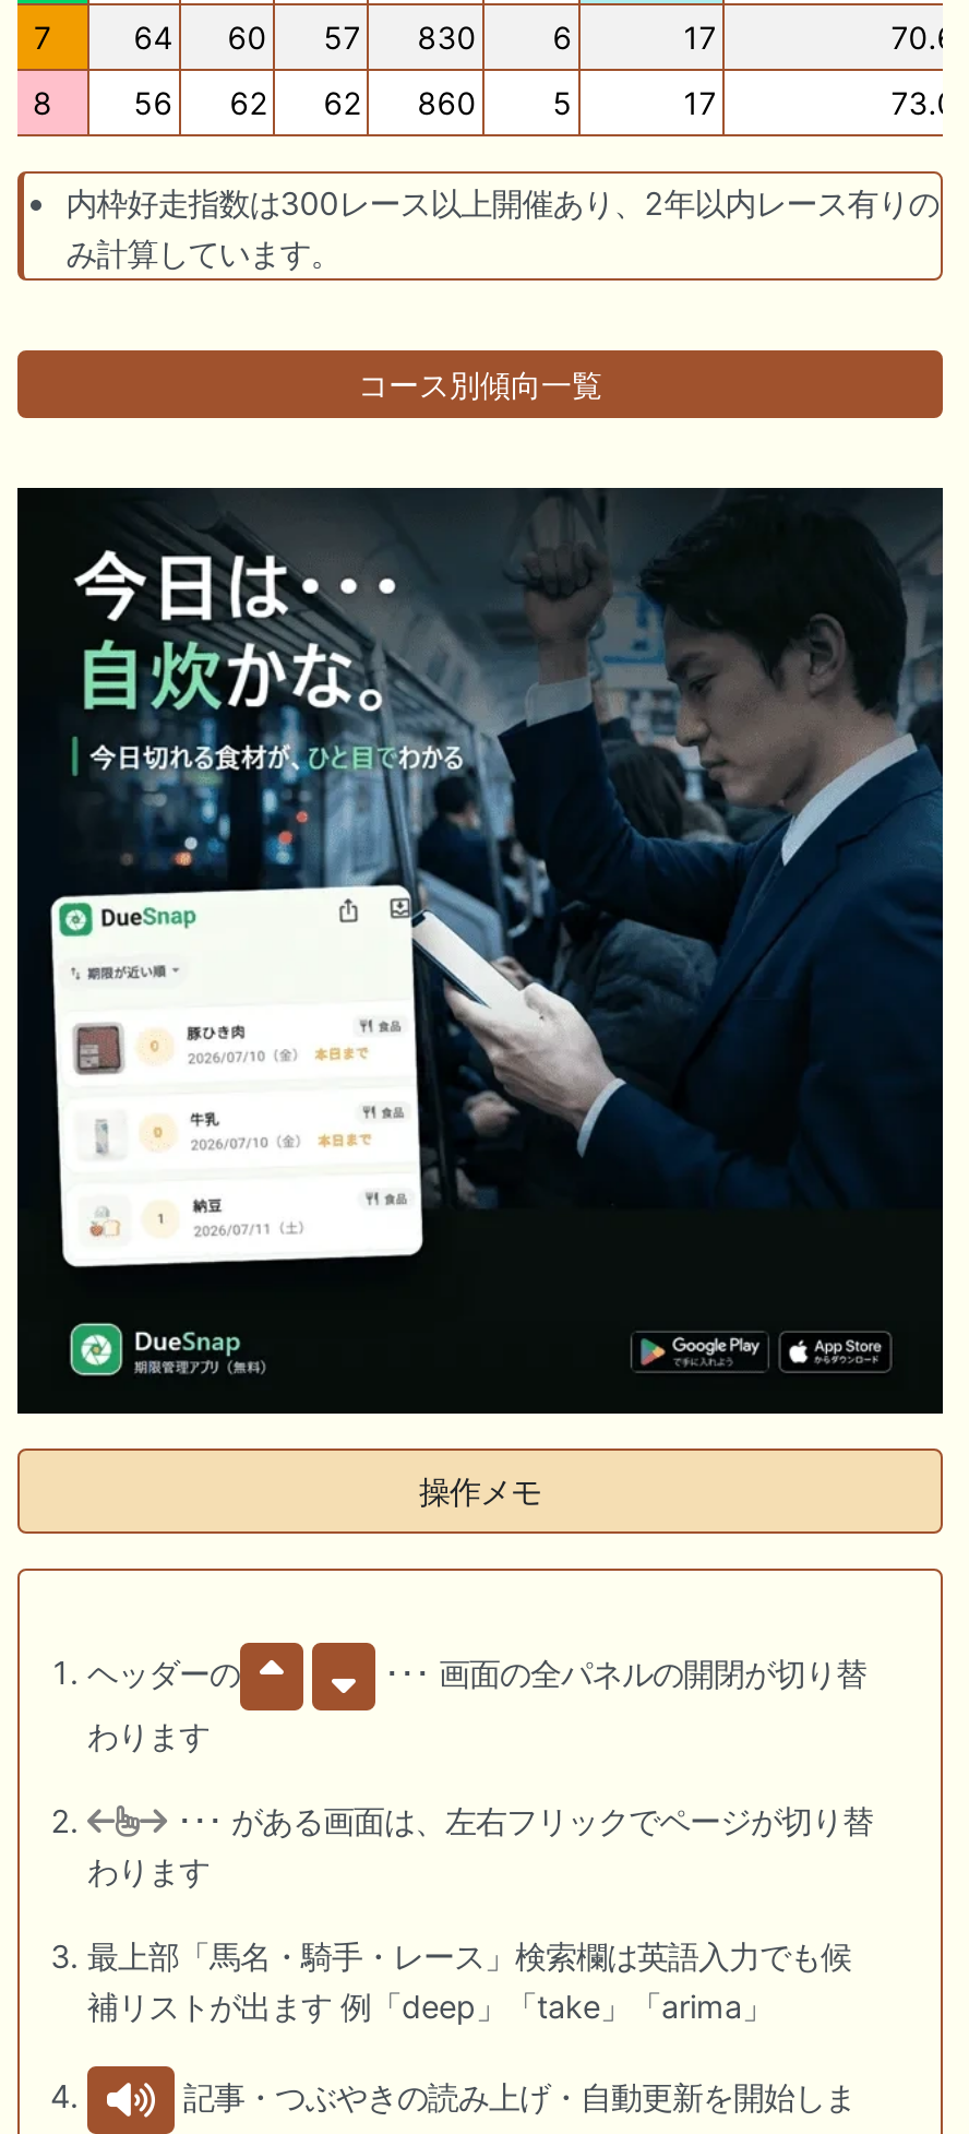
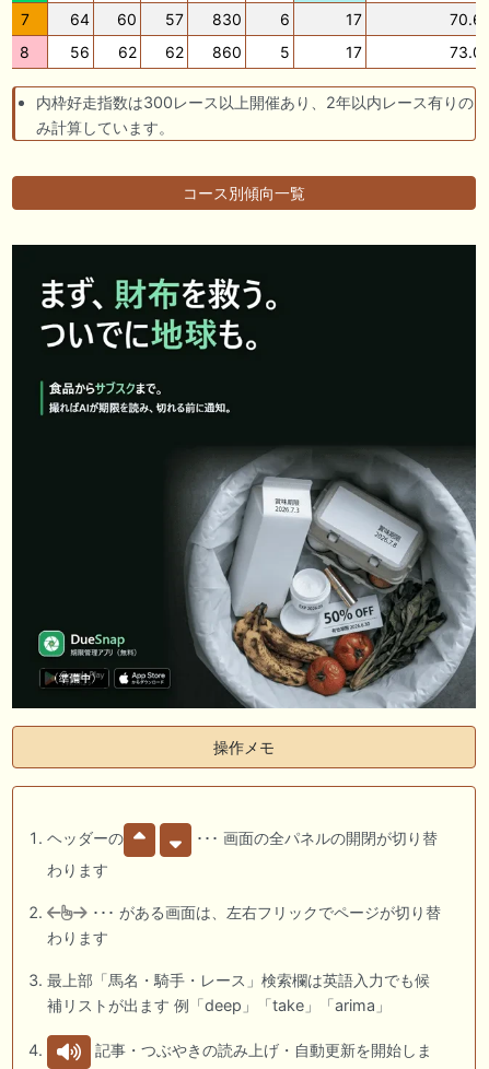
- [image]
+ [image]
